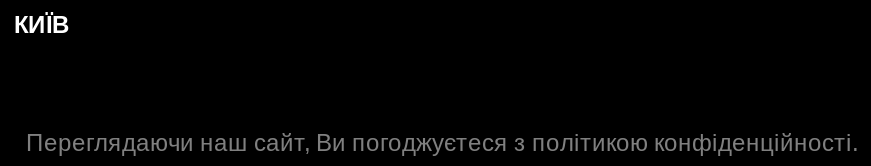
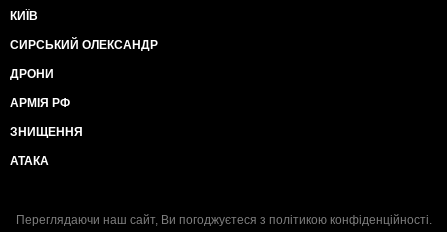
+ СИРСЬКИЙ ОЛЕКСАНДР
+ ДРОНИ
+ АРМІЯ РФ
+ ЗНИЩЕННЯ
+ АТАКА
